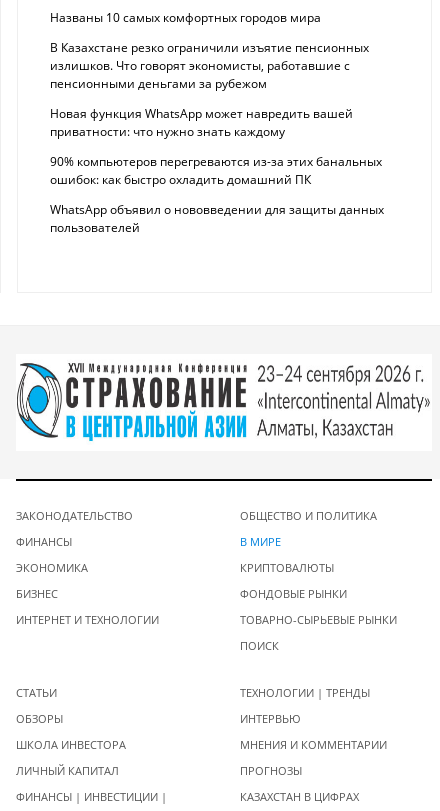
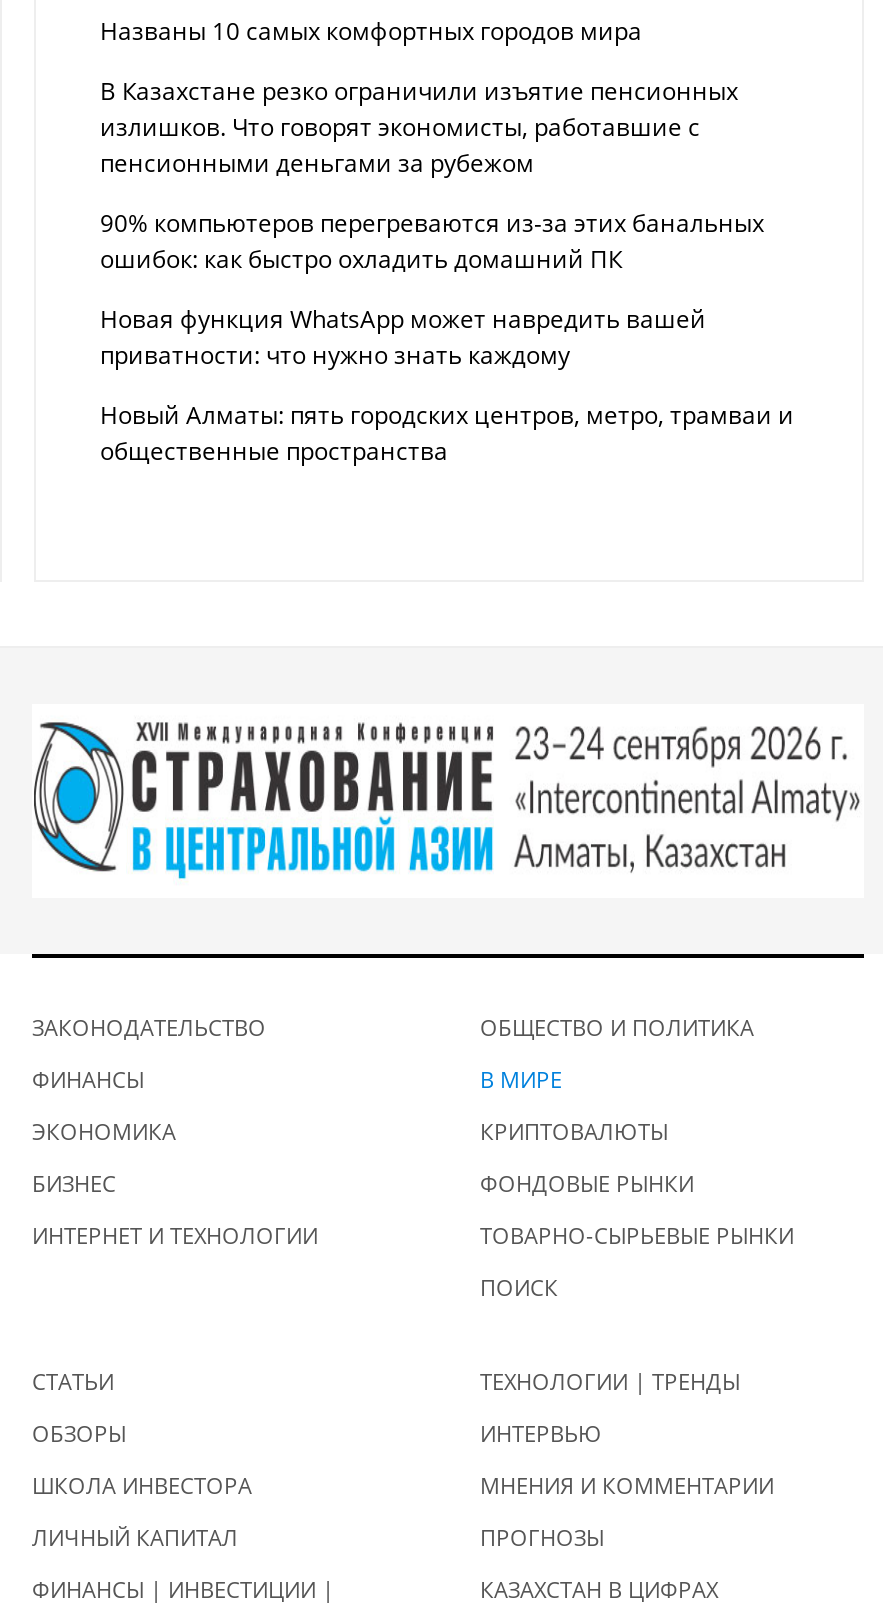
moved down: Новая функция WhatsApp может навредить вашей | приватности: что нужно знать каждому

moved up: 90% компьютеров перегреваются из-за этих банальных | ошибок: как быстро охладить домашний ПК

- WhatsApp объявил о нововведении для защиты данных
- пользователей
+ Новый Алматы: пять городских центров, метро, трамваи и
+ общественные пространства
